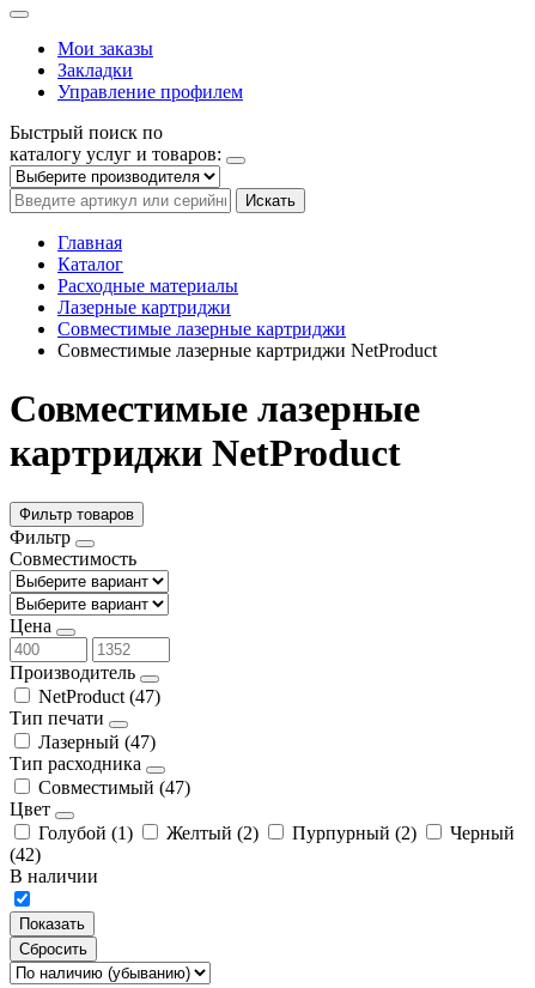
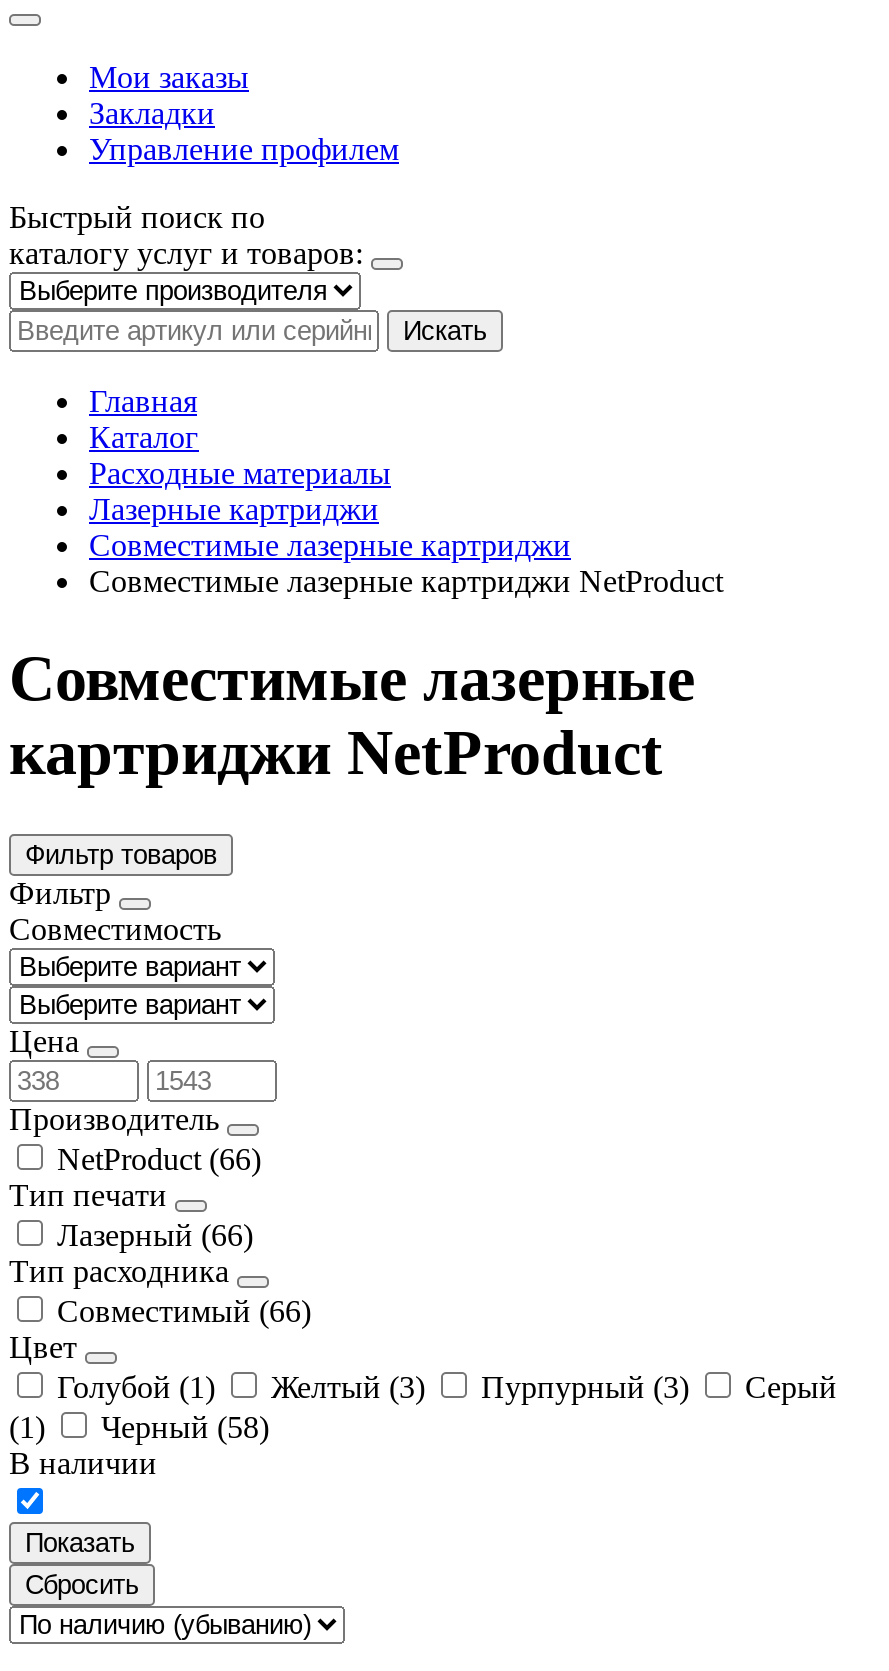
- NetProduct (47)
+ NetProduct (66)

- Лазерный (47)
+ Лазерный (66)

- Совместимый (47)
+ Совместимый (66)

- Желтый (2)
- Пурпурный (2)
- Черный
- (42)
+ Желтый (3)
+ Пурпурный (3)
+ Серый
+ (1)
+ Черный (58)
